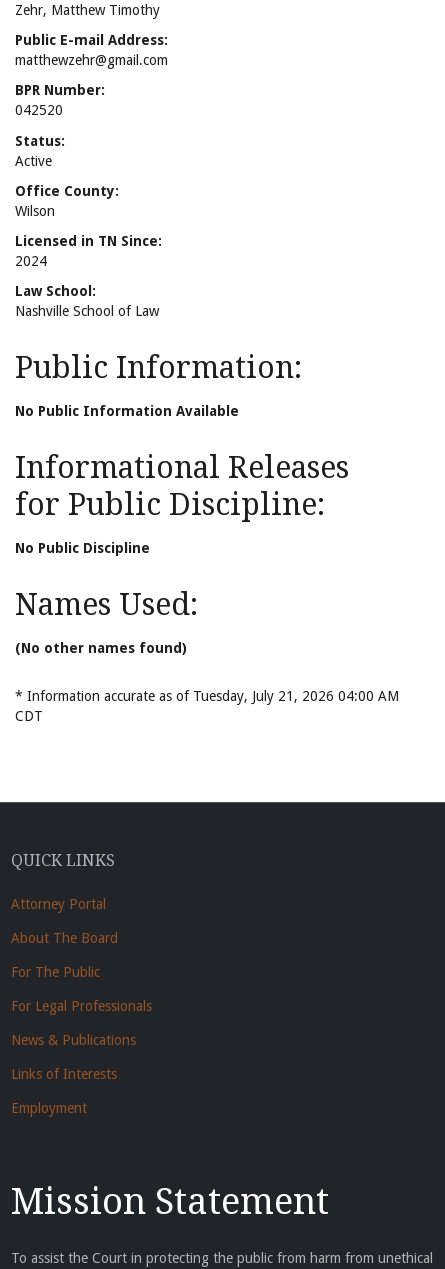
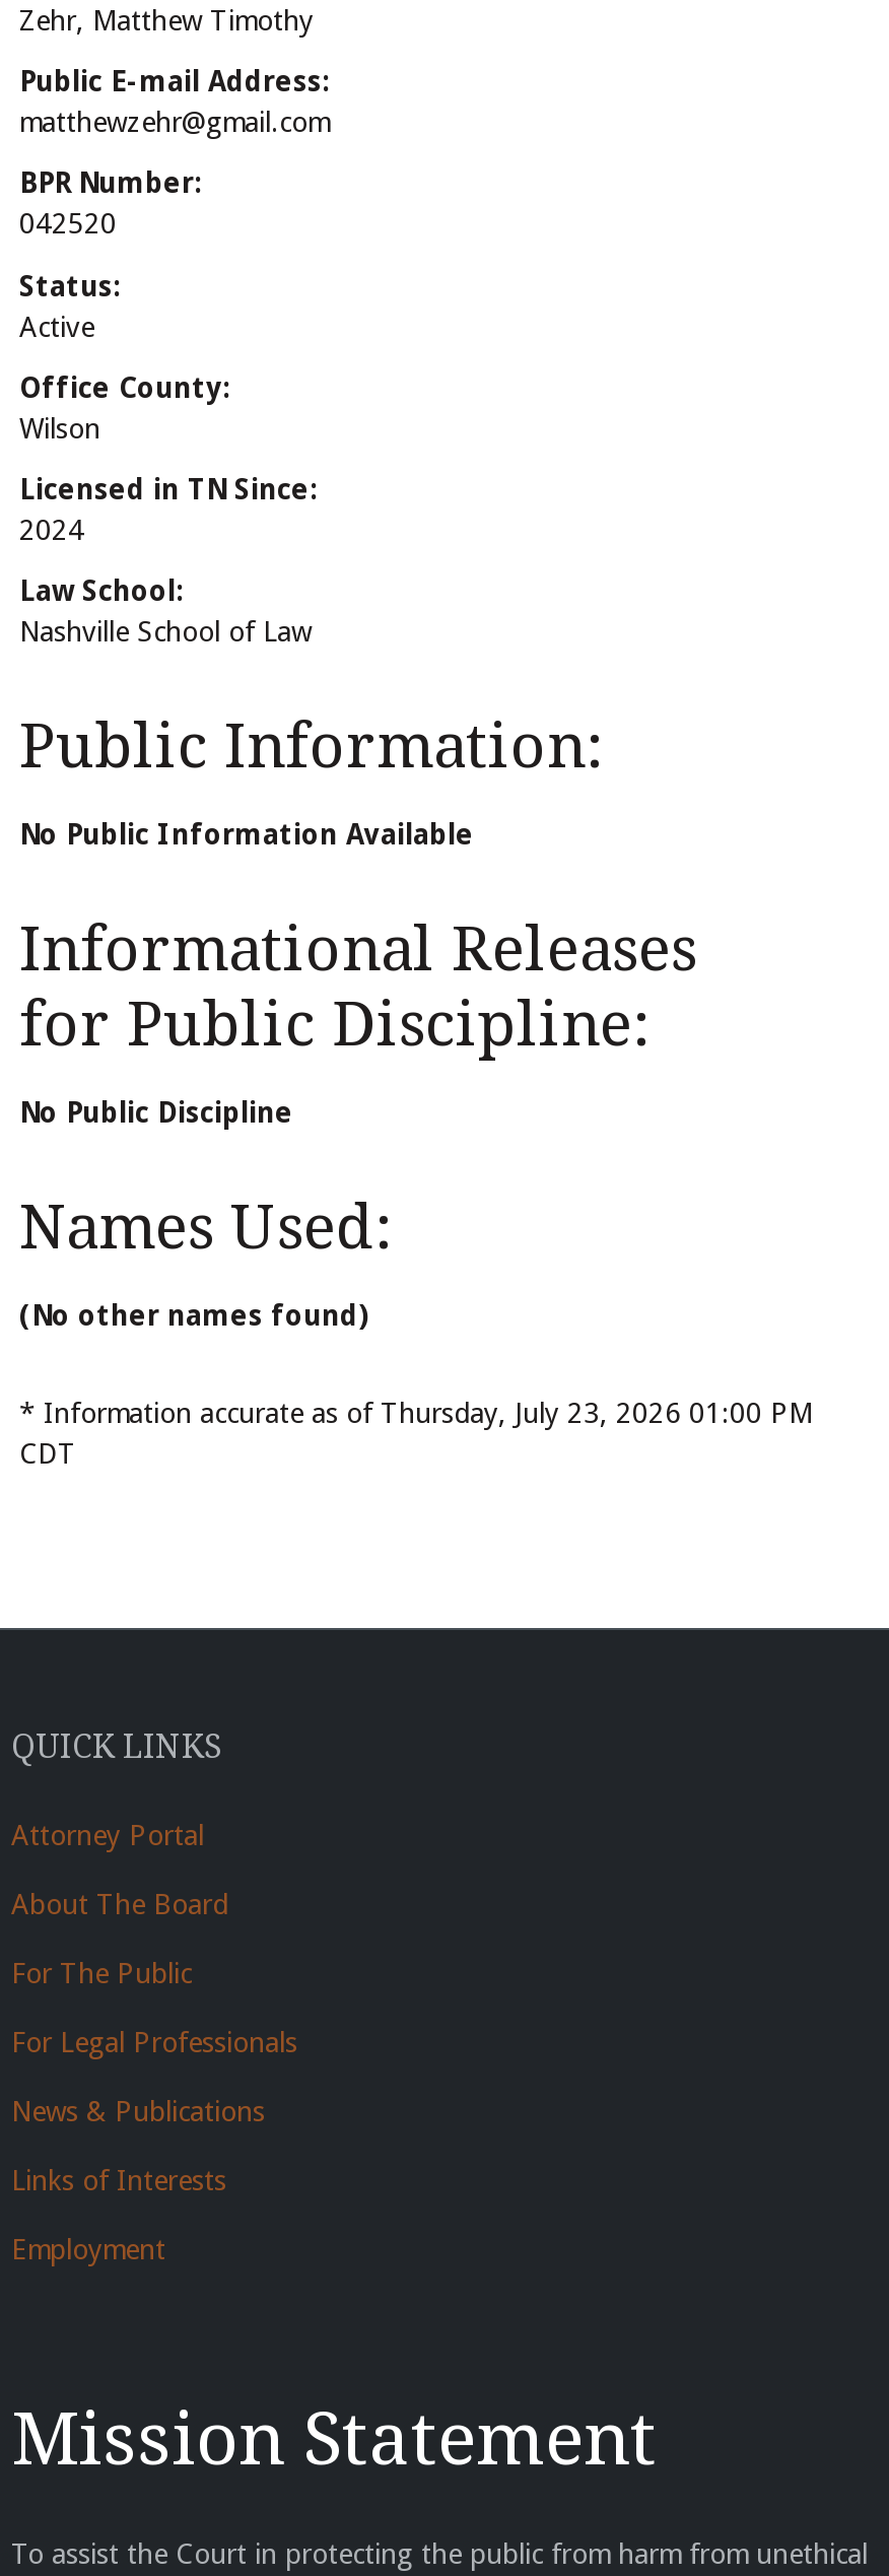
- * Information accurate as of Tuesday, July 21, 2026 04:00 AM
+ * Information accurate as of Thursday, July 23, 2026 01:00 PM
